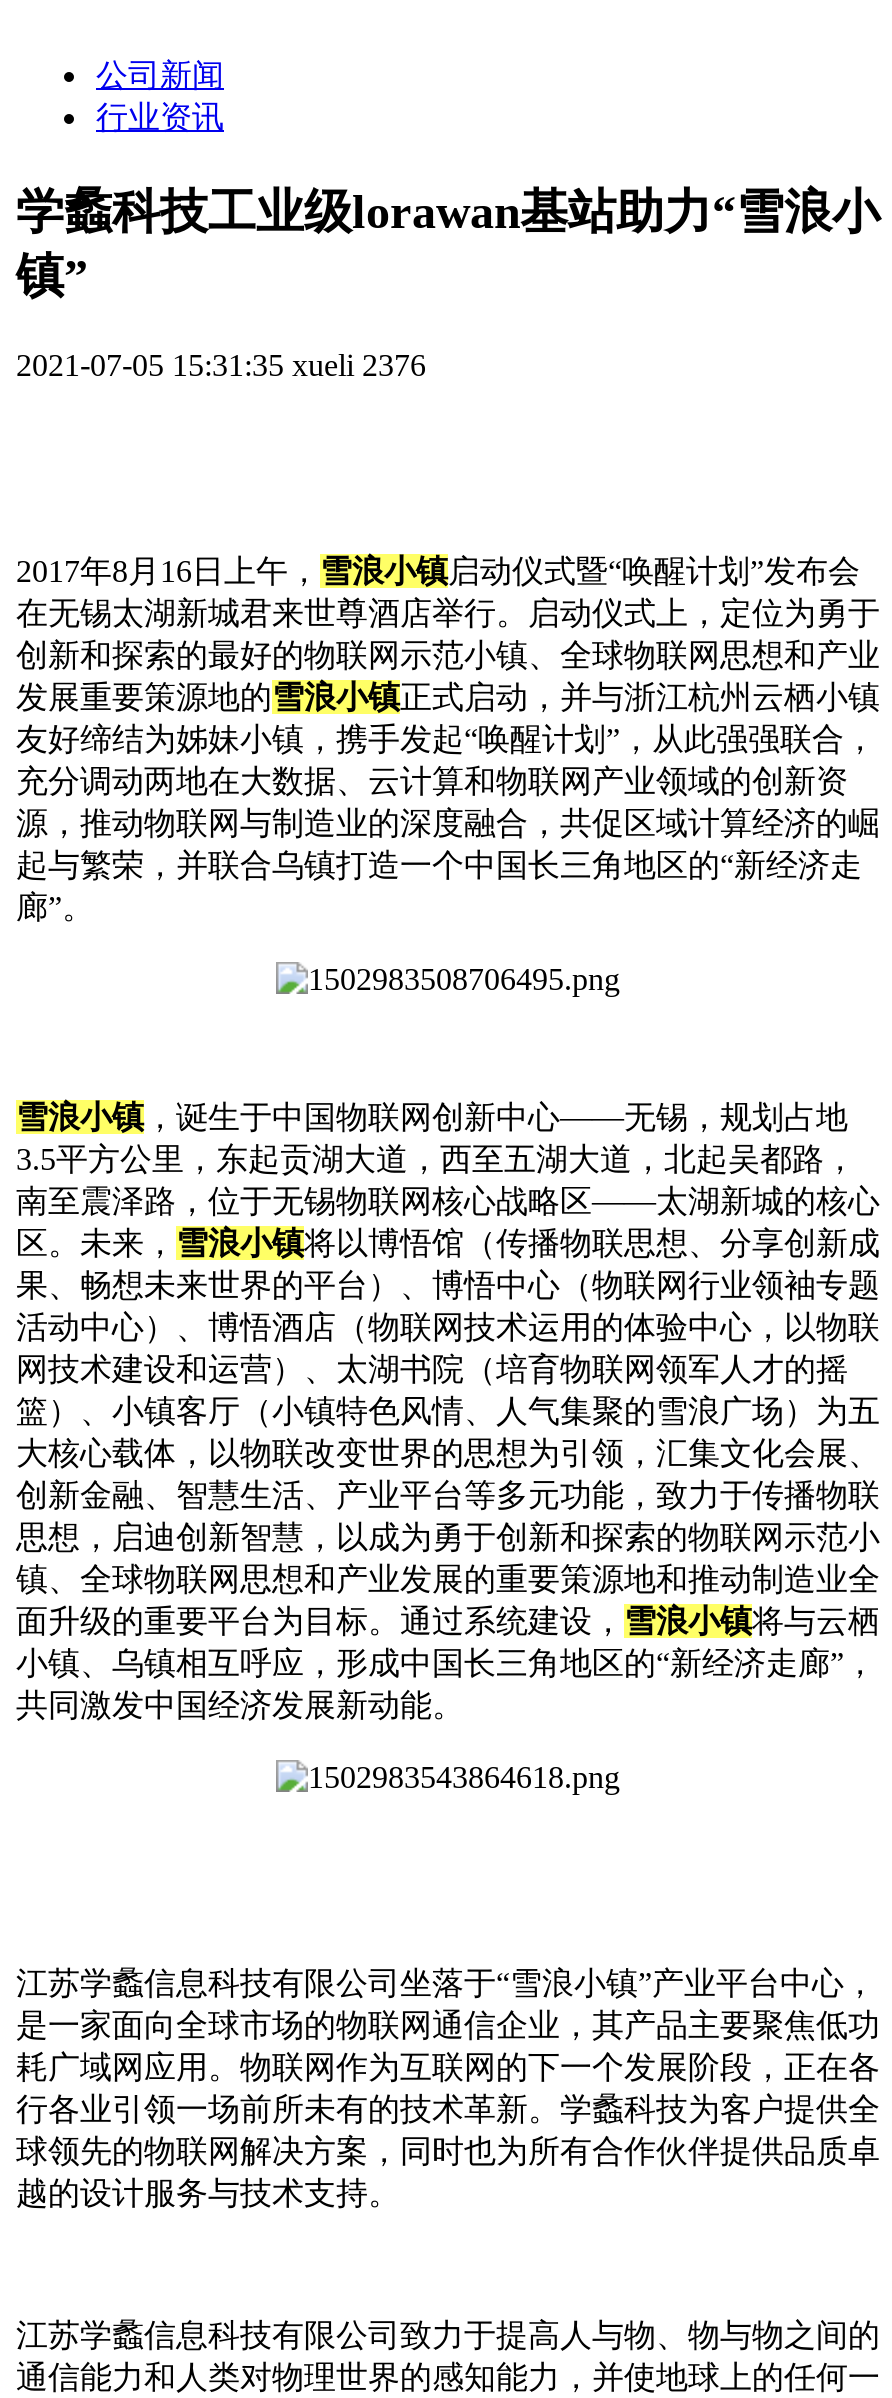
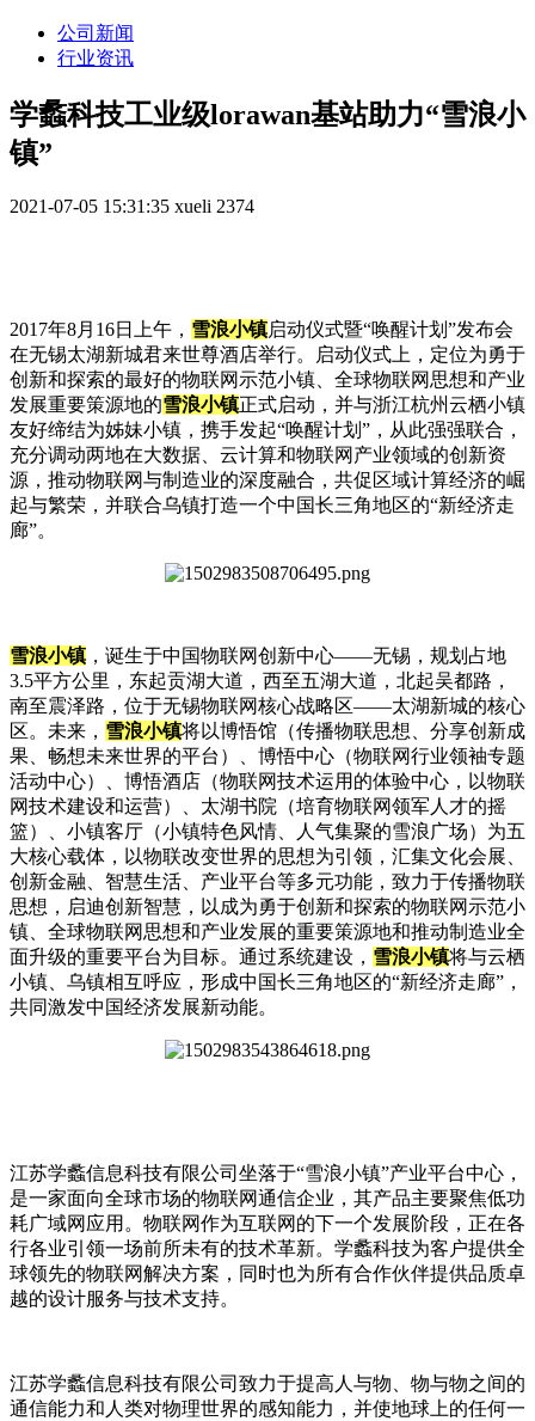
- 2021-07-05 15:31:35 xueli 2376
+ 2021-07-05 15:31:35 xueli 2374
